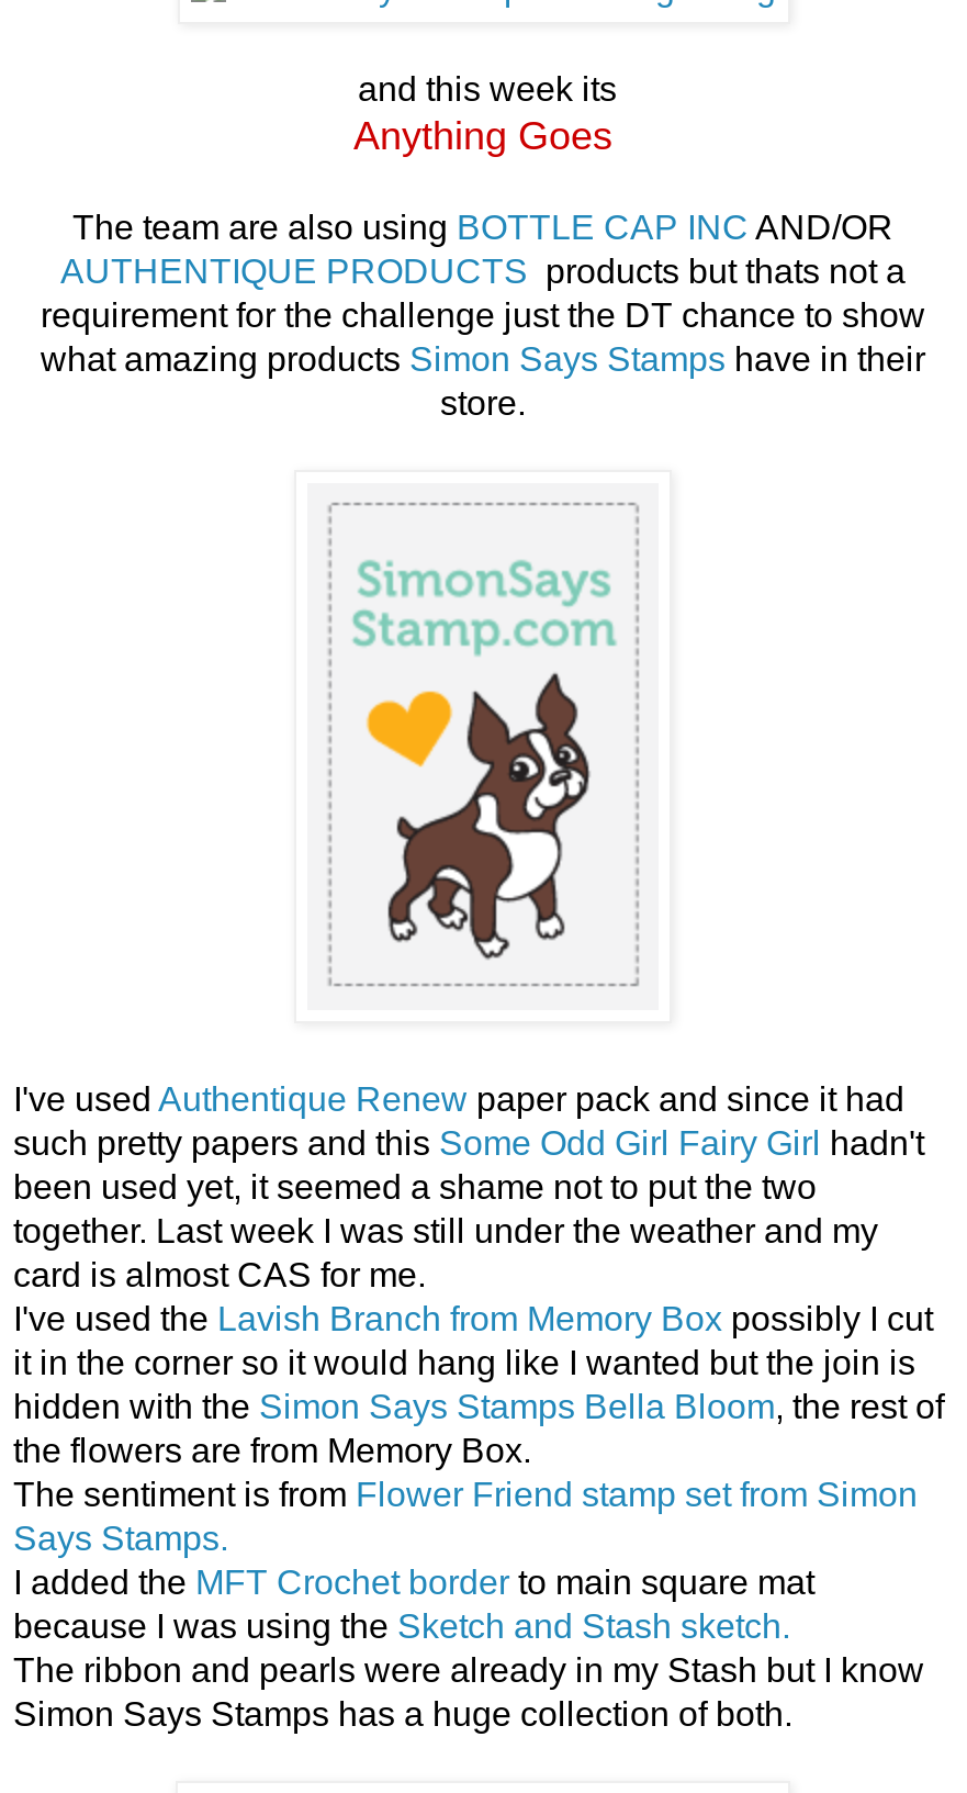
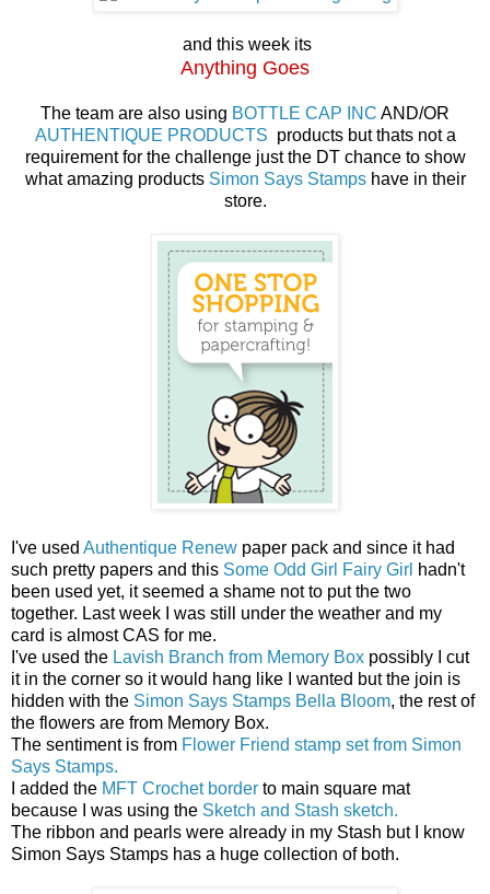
- [image]
+ [image]
